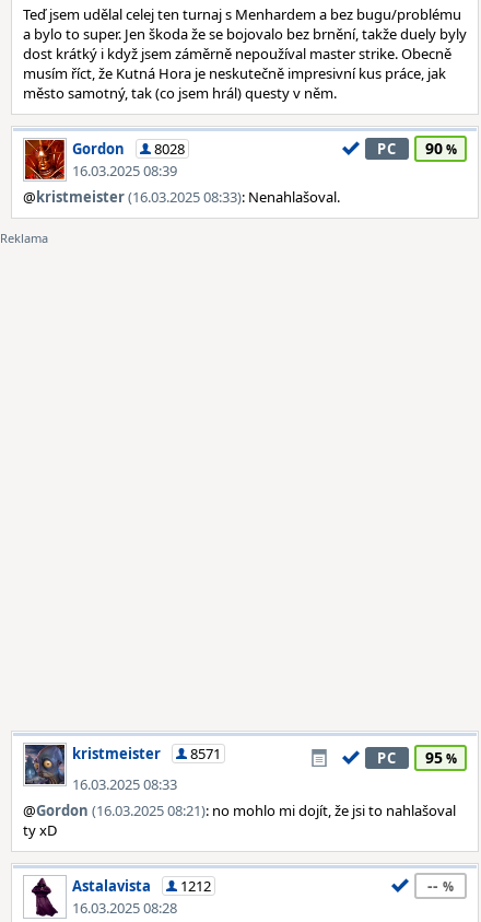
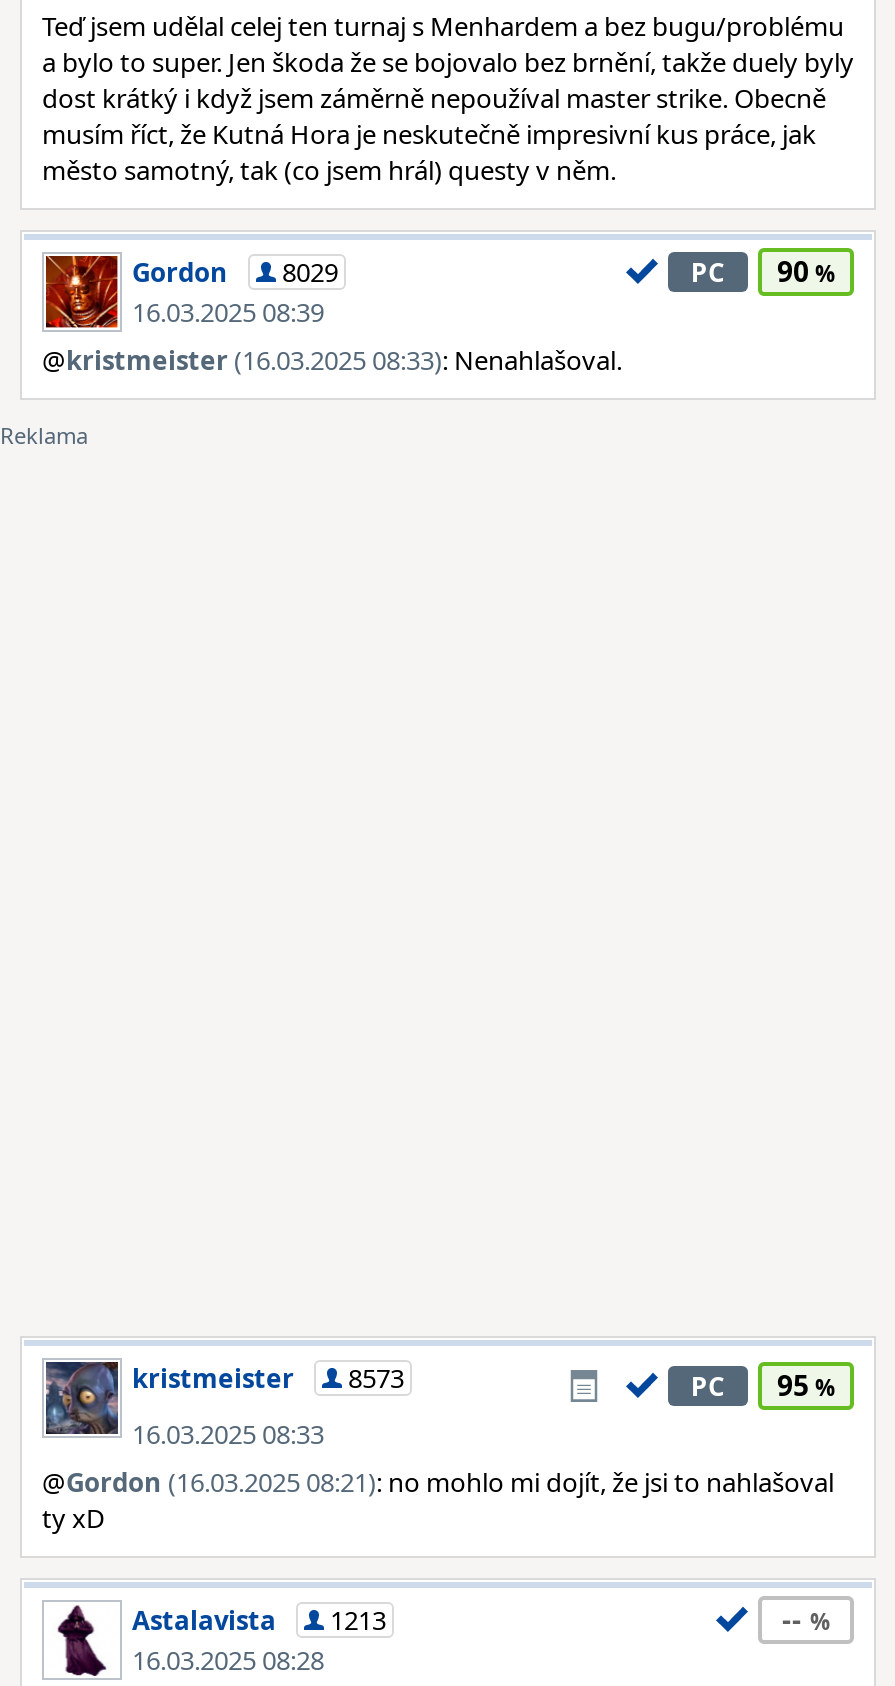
- Gordon 8028
+ Gordon 8029

- kristmeister 8571
+ kristmeister 8573

- Astalavista 1212
+ Astalavista 1213
